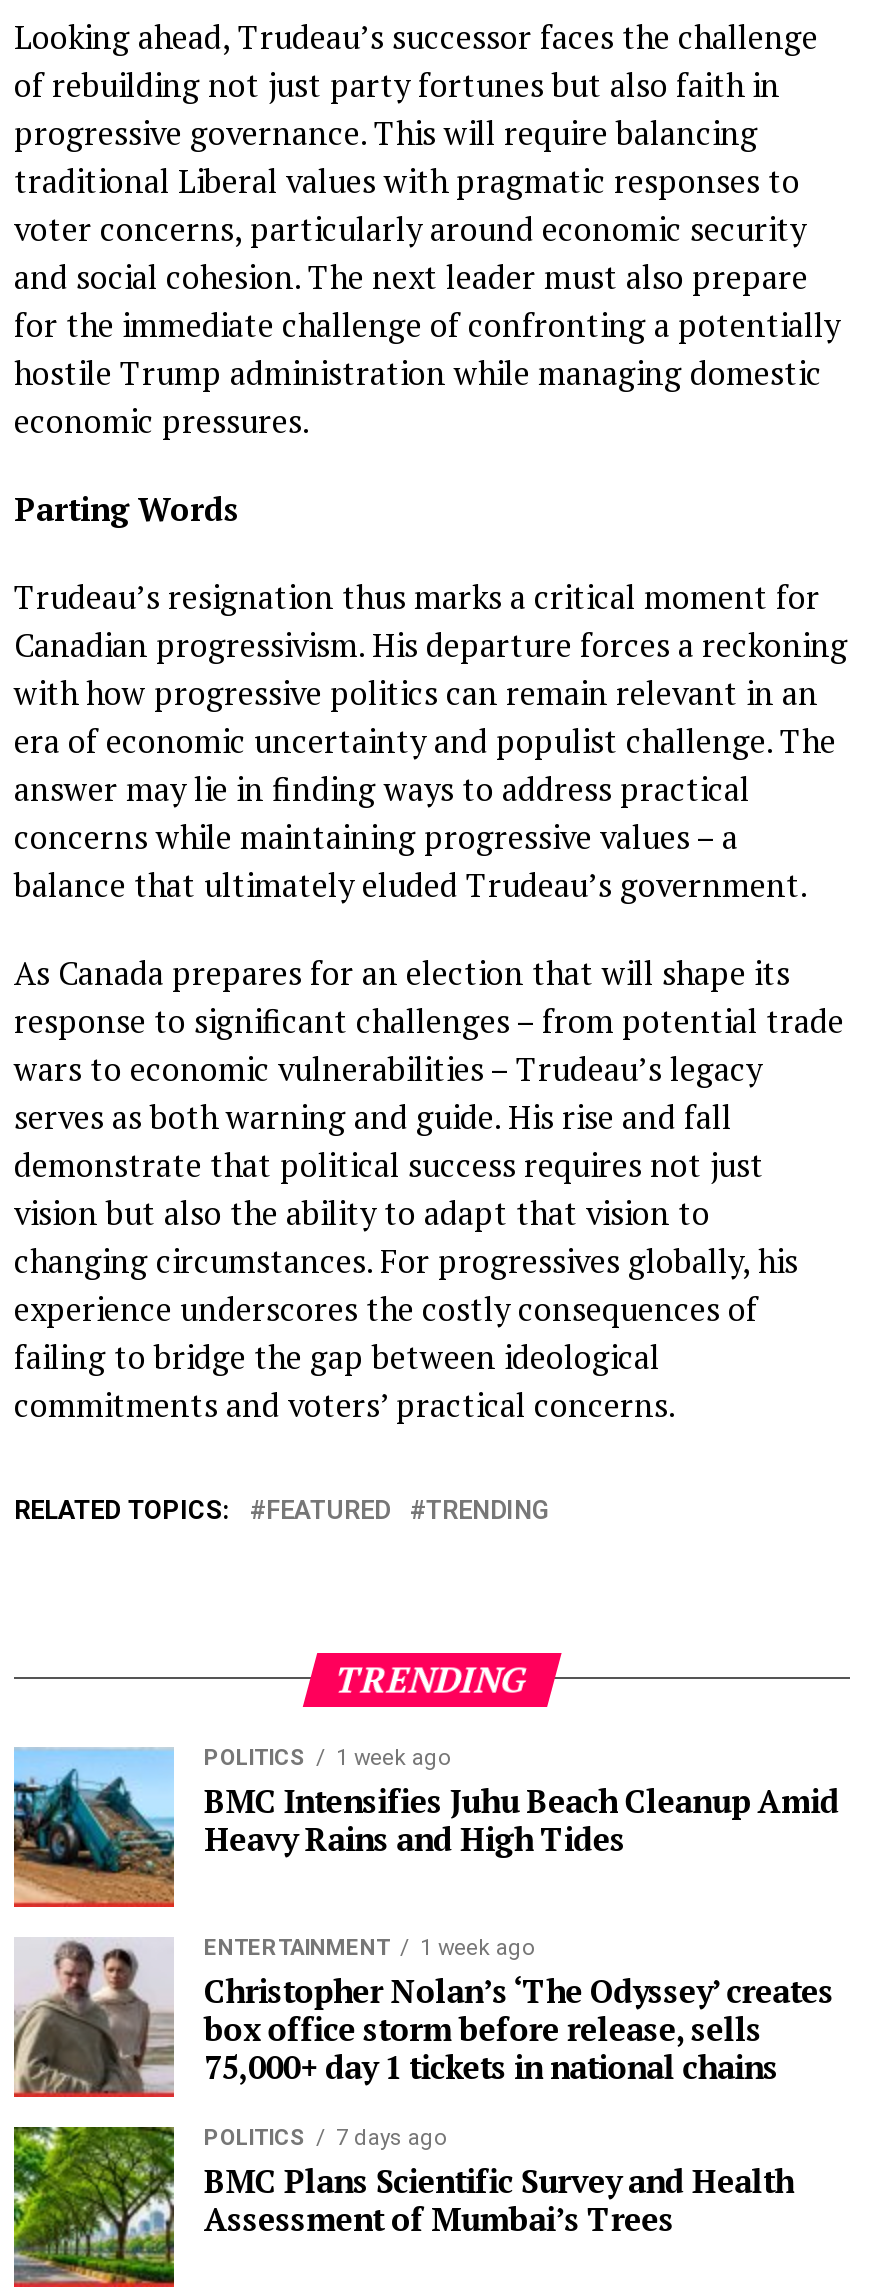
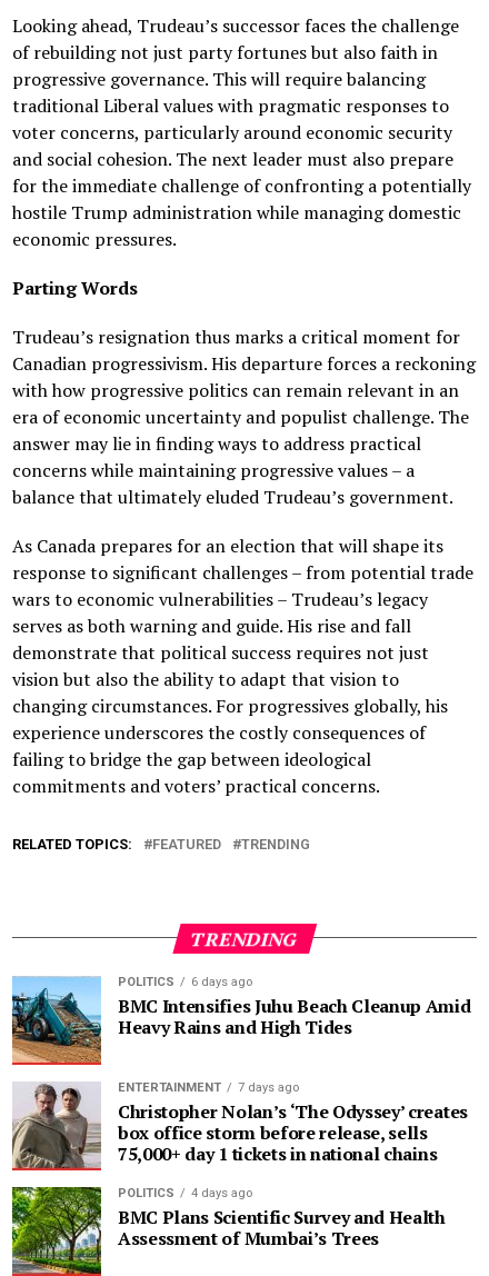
- POLITICS 1 week ago
+ POLITICS 6 days ago

- ENTERTAINMENT 1 week ago
+ ENTERTAINMENT 7 days ago

- POLITICS 7 days ago
+ POLITICS 4 days ago
